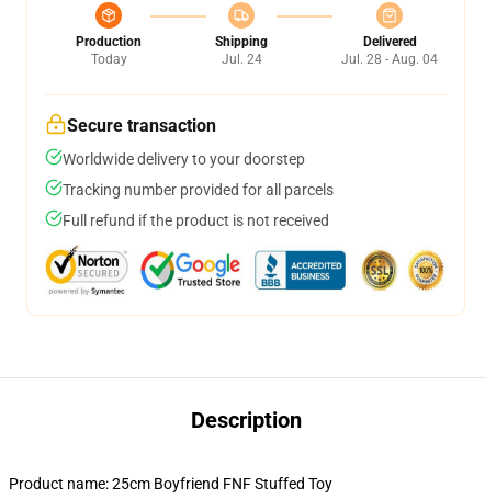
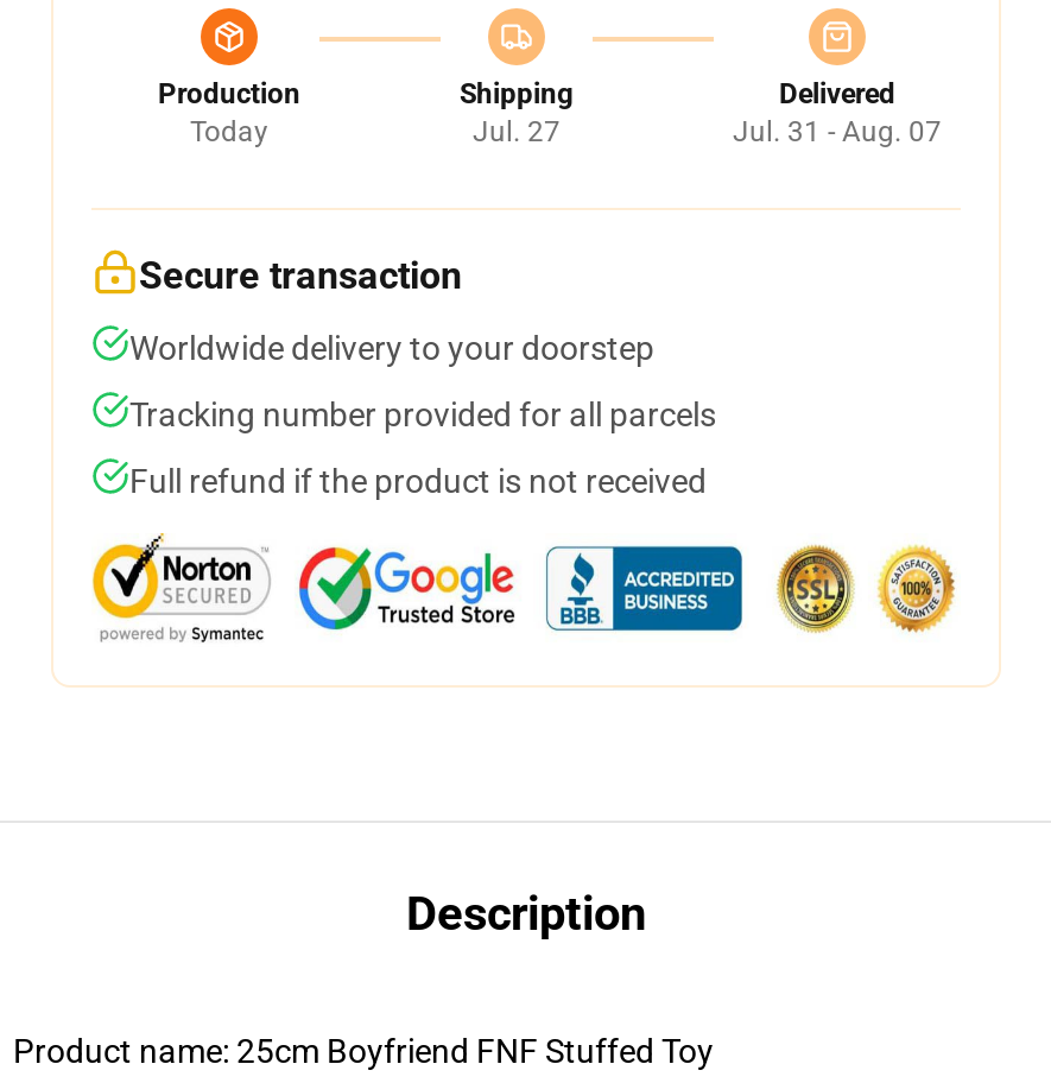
- Jul. 24
+ Jul. 27

- Jul. 28 - Aug. 04
+ Jul. 31 - Aug. 07
